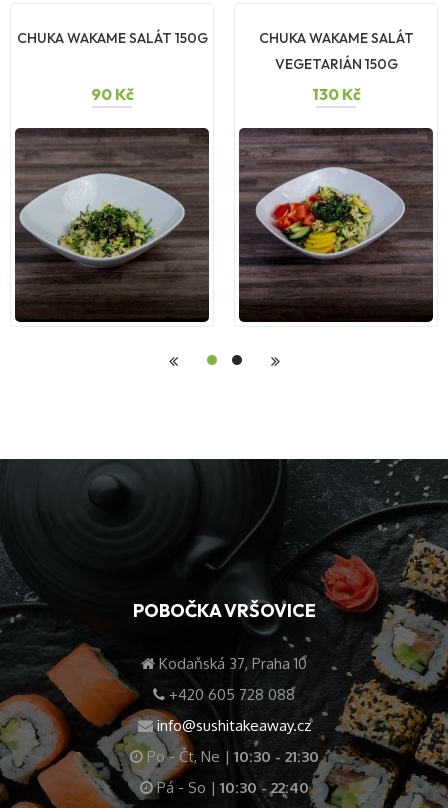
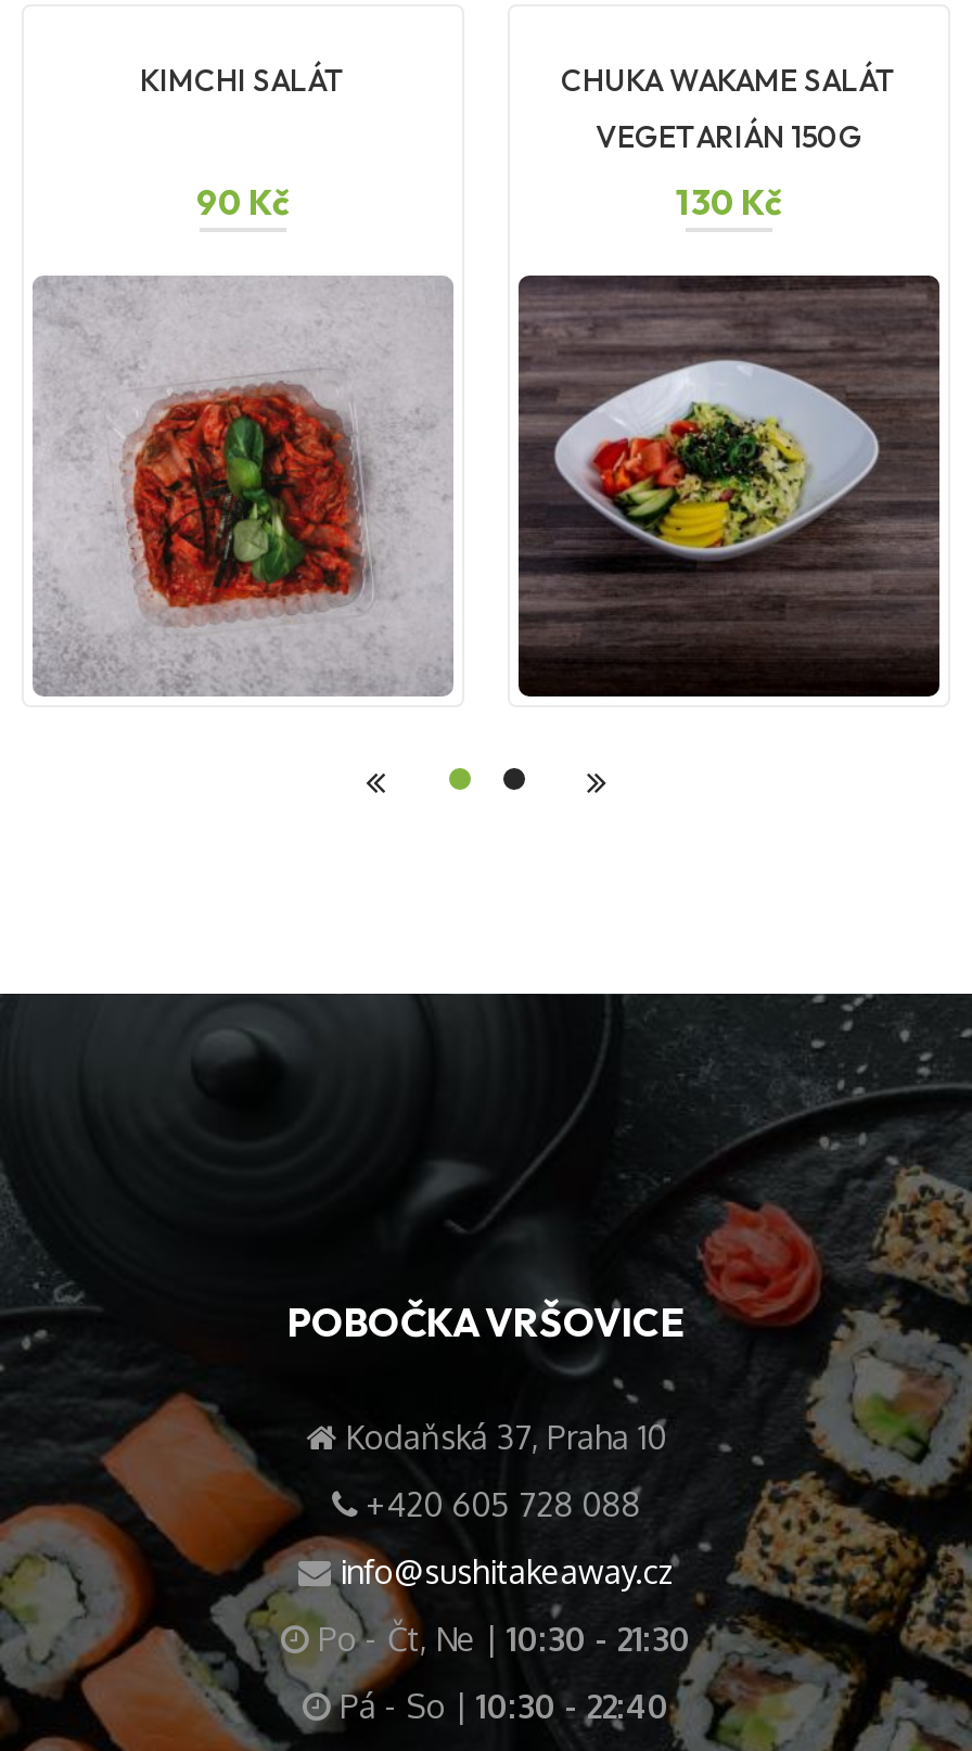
- CHUKA WAKAME SALÁT 150G
+ KIMCHI SALÁT

- [image]
+ [image]
